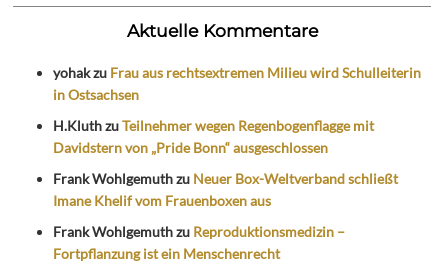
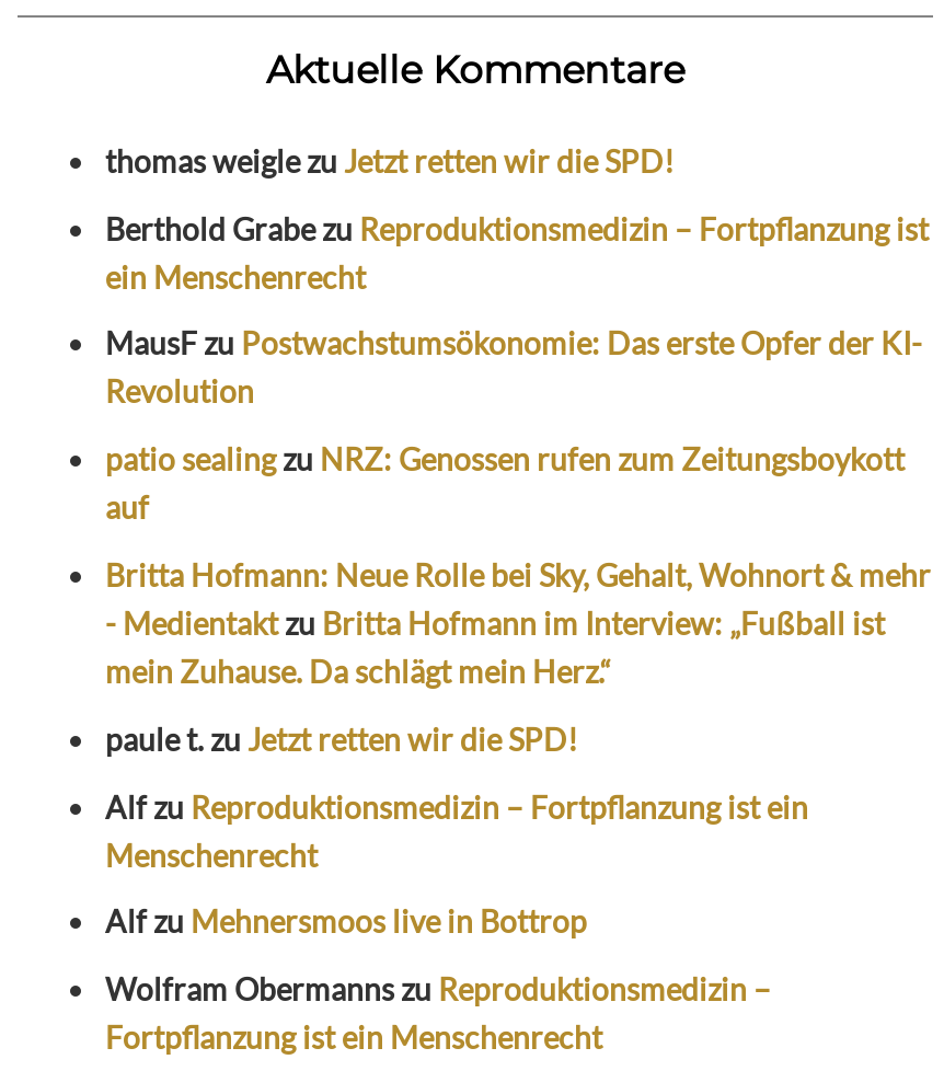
- yohakzu Frau aus rechtsextremen Milieu wird Schulleiterin
- in Ostsachsen
- H.Kluth zu Teilnehmer wegen Regenbogenflagge mit
- Davidstern von „Pride Bonn“ ausgeschlossen
- Frank Wohlgemuth zu Neuer Box-Weltverband schließt
- Imane Khelif vom Frauenboxen aus
- Frank Wohlgemuth zu Reproduktionsmedizin –
+ thomas weigle zu Jetzt retten wir die SPD!
+ Berthold Grabe zu Reproduktionsmedizin – Fortpflanzung ist
+ ein Menschenrecht
+ MausF zu Postwachstumsökonomie: Das erste Opfer der KI-
+ Revolution
+ patio sealing zu NRZ: Genossen rufen zum Zeitungsboykott
+ auf
+ Britta Hofmann: Neue Rolle bei Sky, Gehalt, Wohnort & mehr
+ - Medientakt zu Britta Hofmann im Interview: „Fußball ist
+ mein Zuhause. Da schlägt mein Herz.“
+ paule t. zu Jetzt retten wir die SPD!
+ Alf zu Reproduktionsmedizin – Fortpflanzung ist ein
+ Menschenrecht
+ Alf zu Mehnersmoos live in Bottrop
+ Wolfram Obermanns zu Reproduktionsmedizin –
